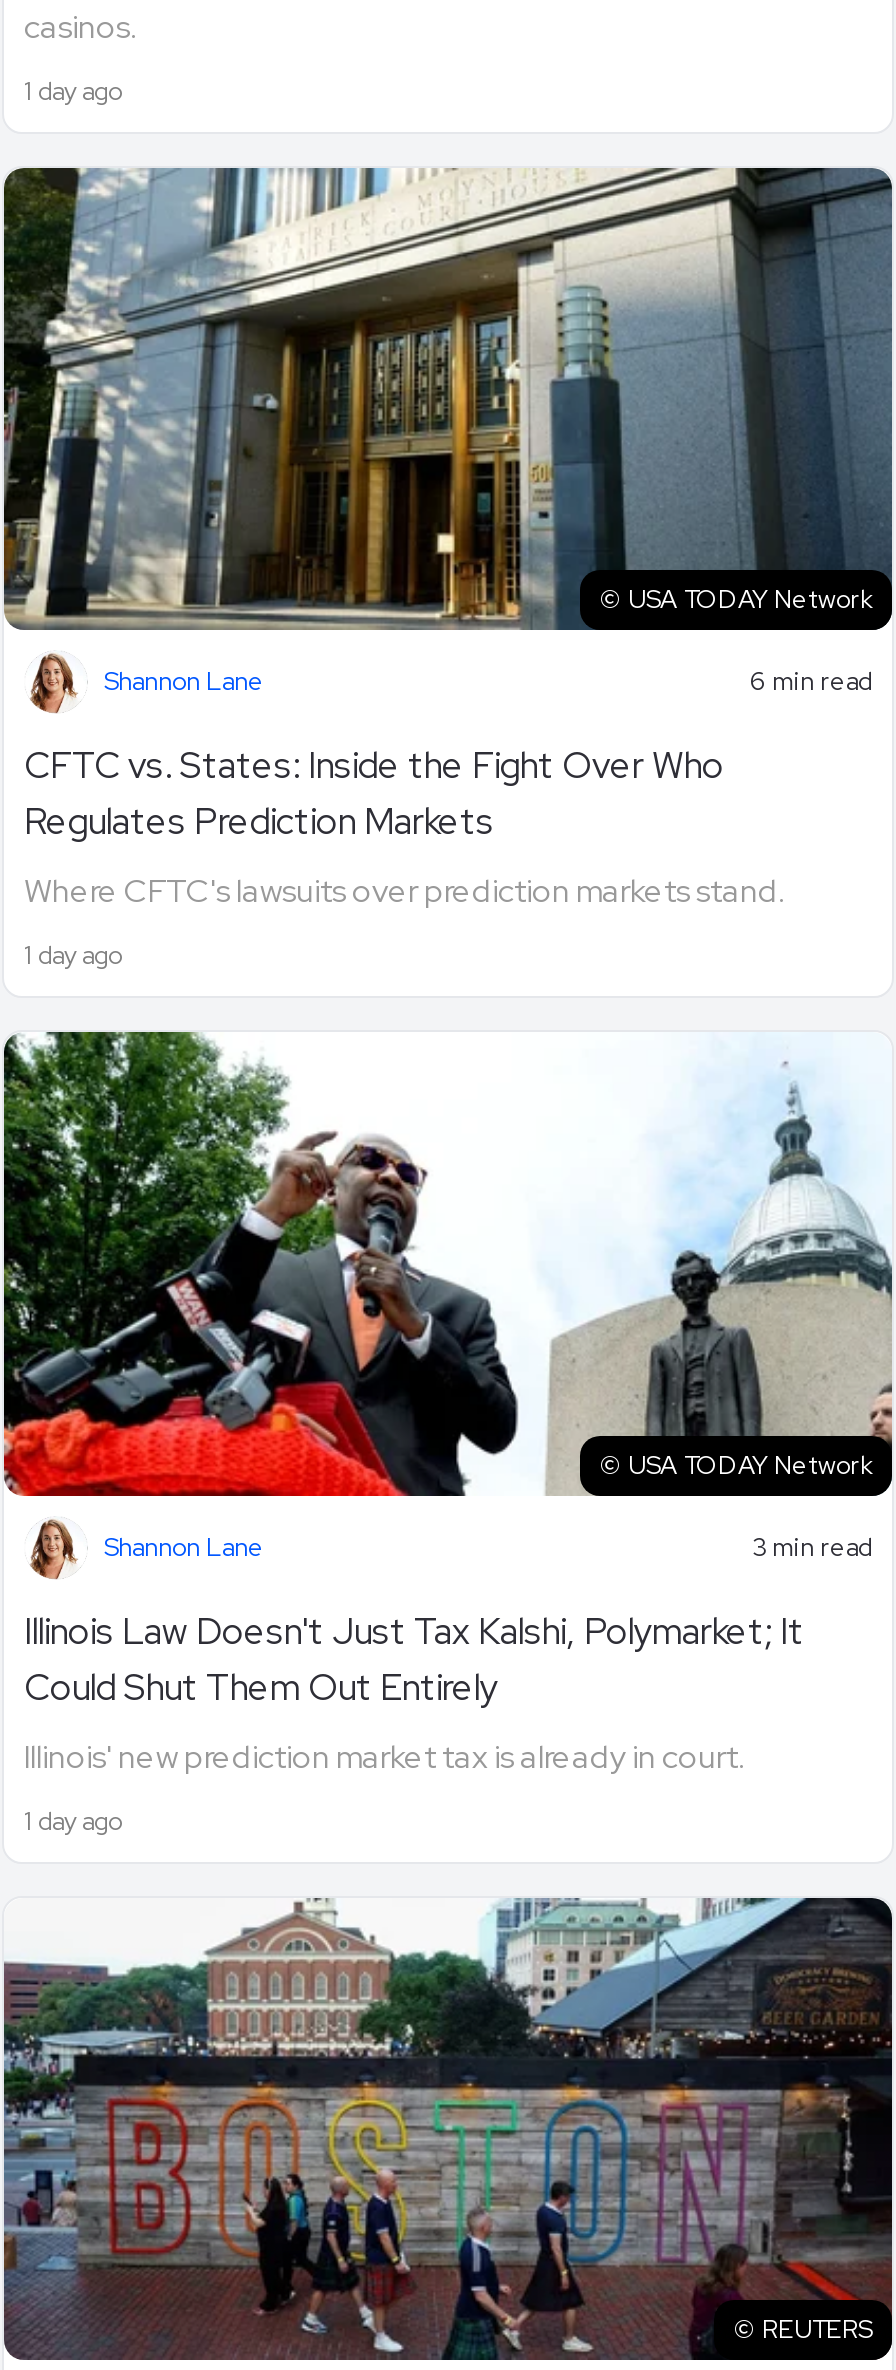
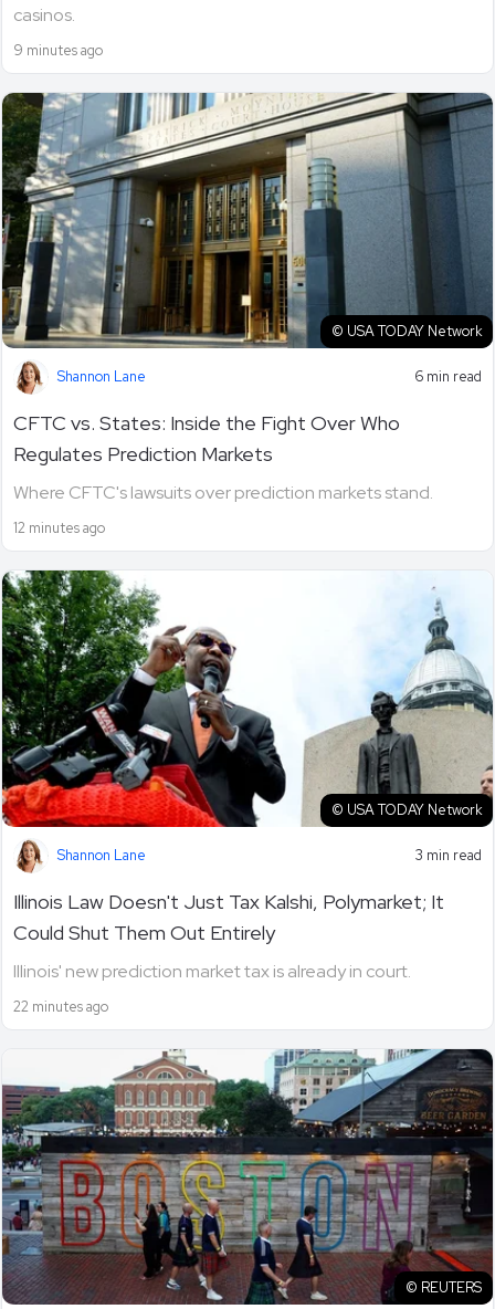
- 1 day ago
+ 9 minutes ago

- 1 day ago
+ 12 minutes ago

- 1 day ago
+ 22 minutes ago
